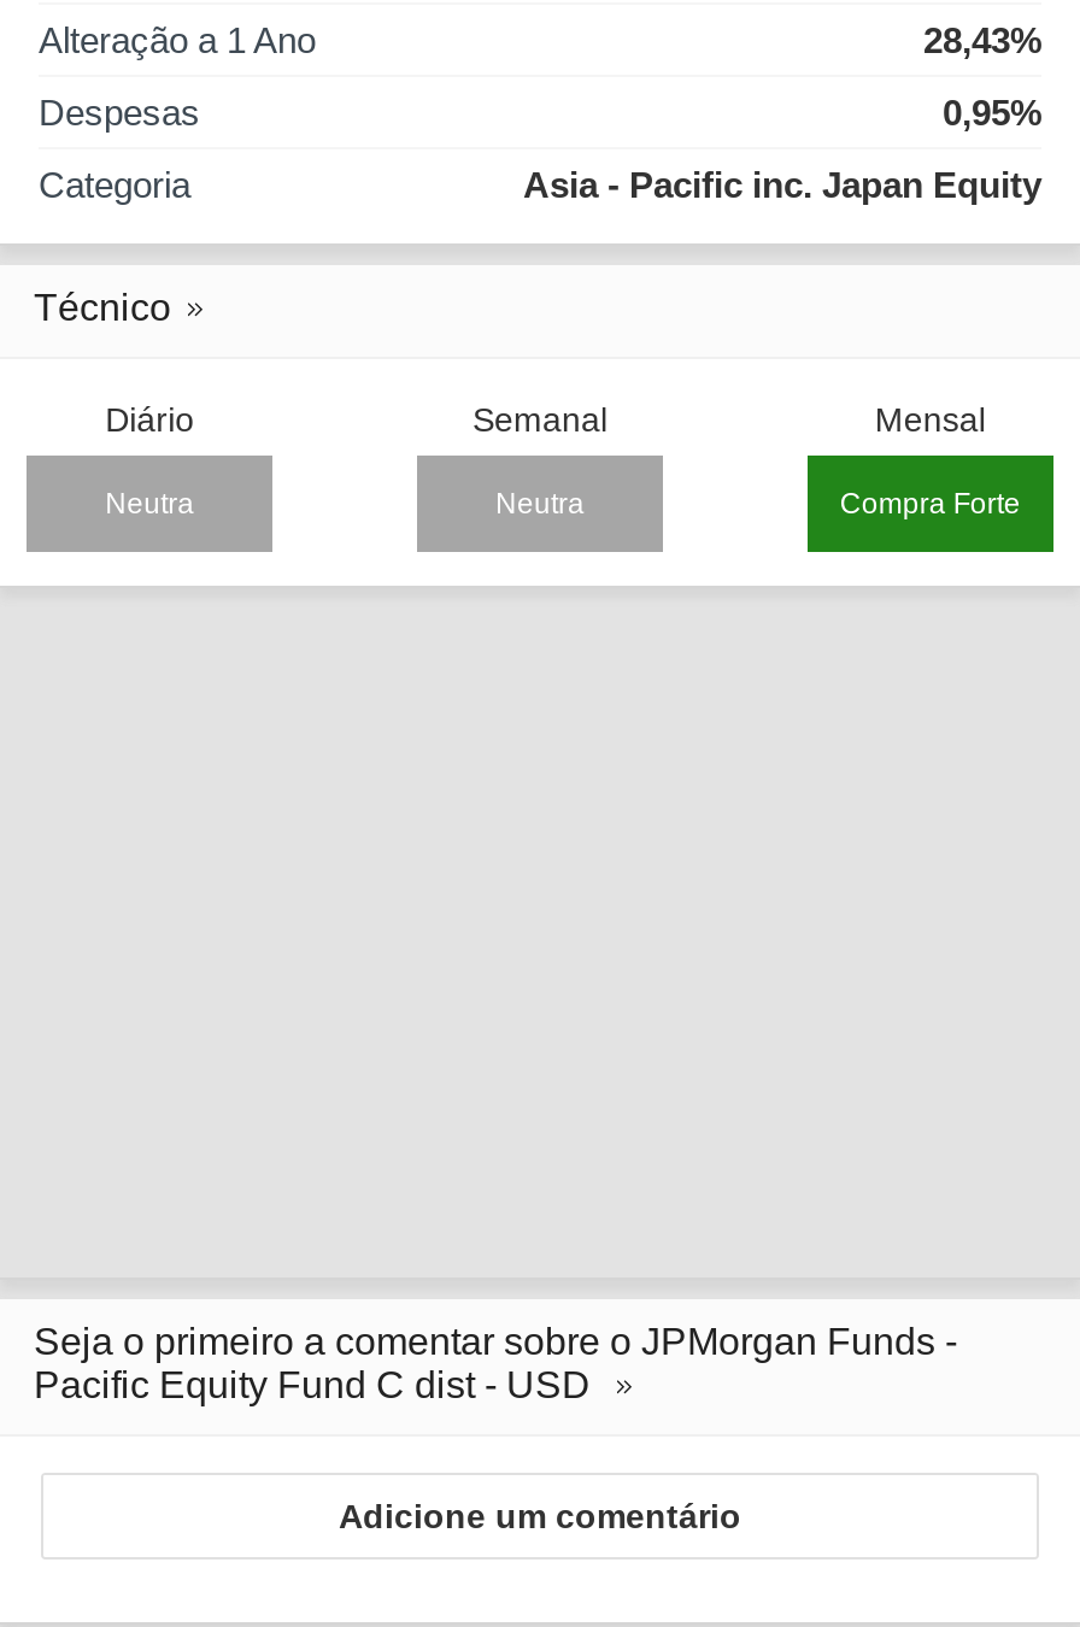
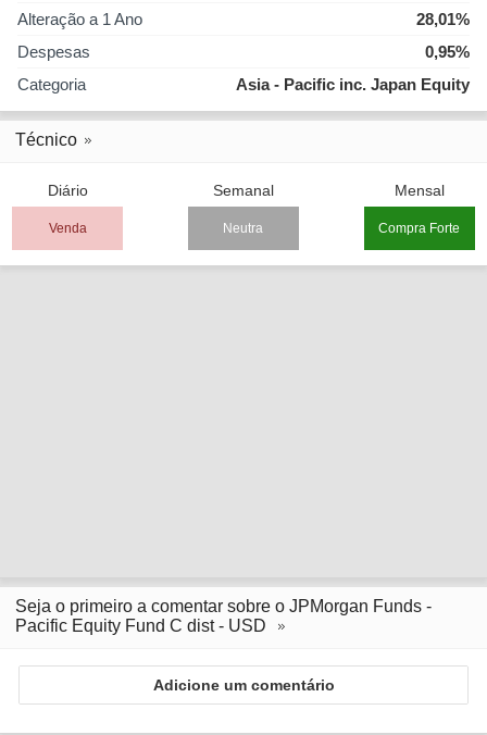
- 28,43%
+ 28,01%

- Neutra
+ Venda
